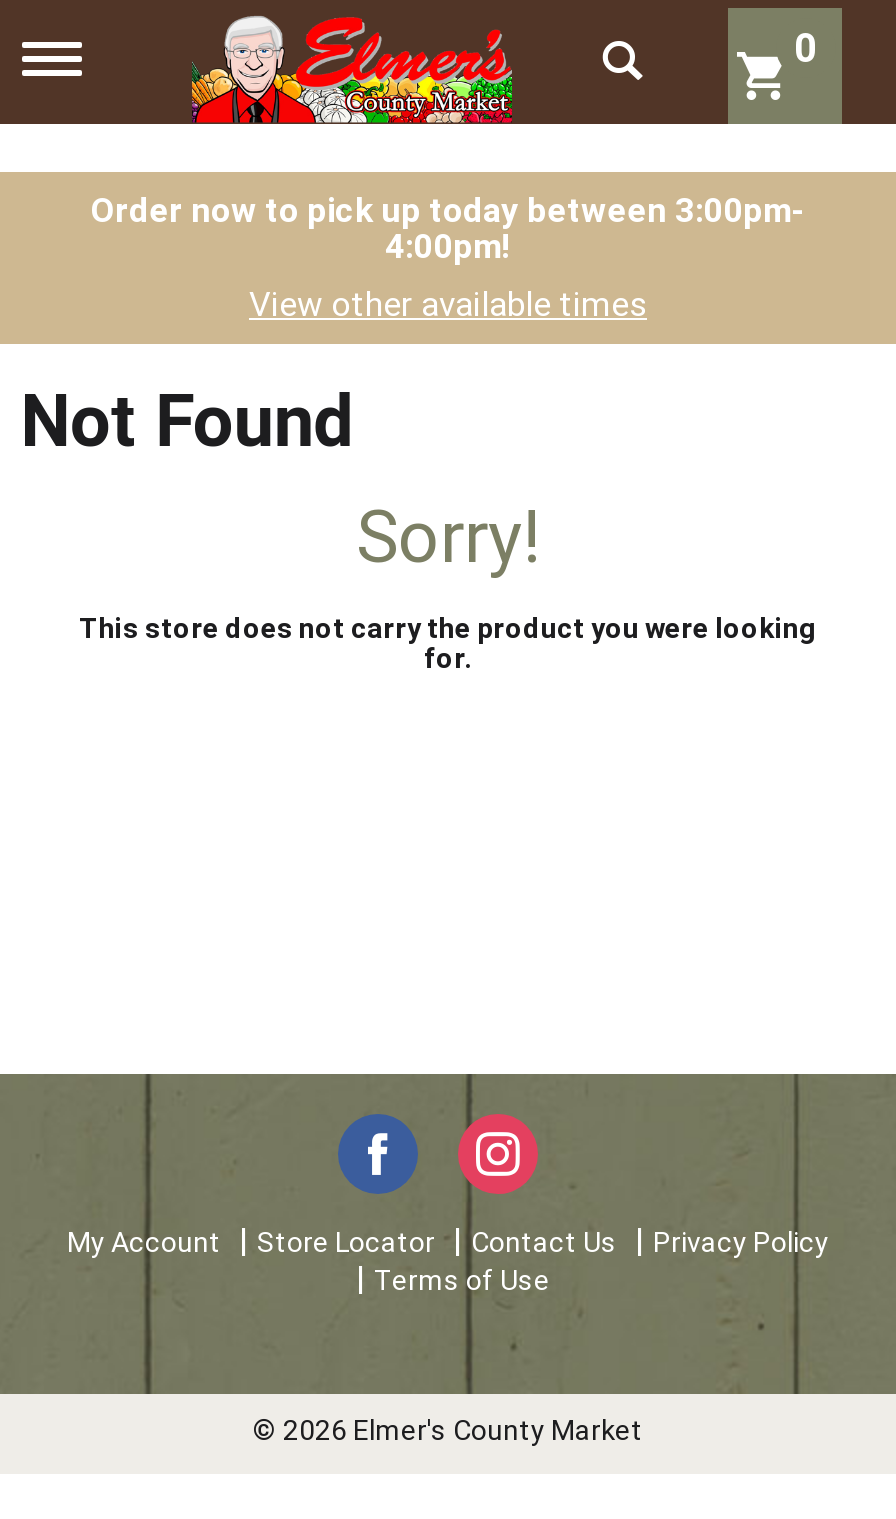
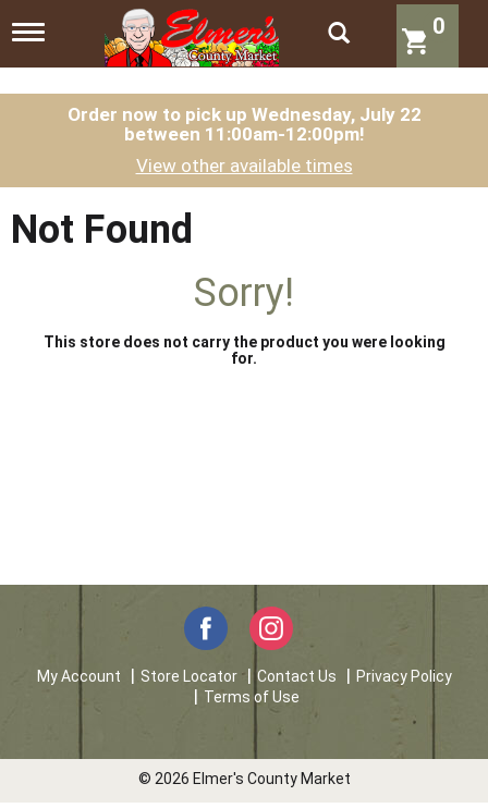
- Order now to pick up today between 3:00pm-
- 4:00pm!
+ Order now to pick up Wednesday, July 22
+ between 11:00am-12:00pm!
